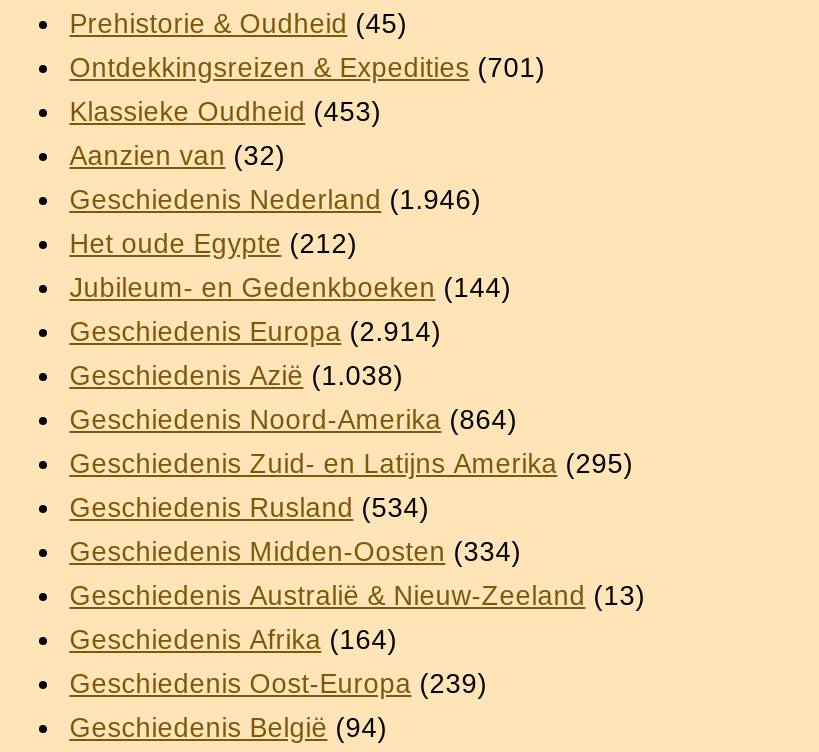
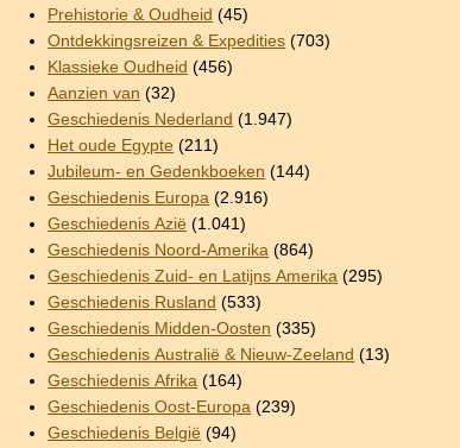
- Ontdekkingsreizen & Expedities (701)
+ Ontdekkingsreizen & Expedities (703)

- Klassieke Oudheid (453)
+ Klassieke Oudheid (456)

- Geschiedenis Nederland (1.946)
+ Geschiedenis Nederland (1.947)

- Het oude Egypte (212)
+ Het oude Egypte (211)

- Geschiedenis Europa (2.914)
+ Geschiedenis Europa (2.916)

- Geschiedenis Azië (1.038)
+ Geschiedenis Azië (1.041)

- Geschiedenis Rusland (534)
+ Geschiedenis Rusland (533)

- Geschiedenis Midden-Oosten (334)
+ Geschiedenis Midden-Oosten (335)
